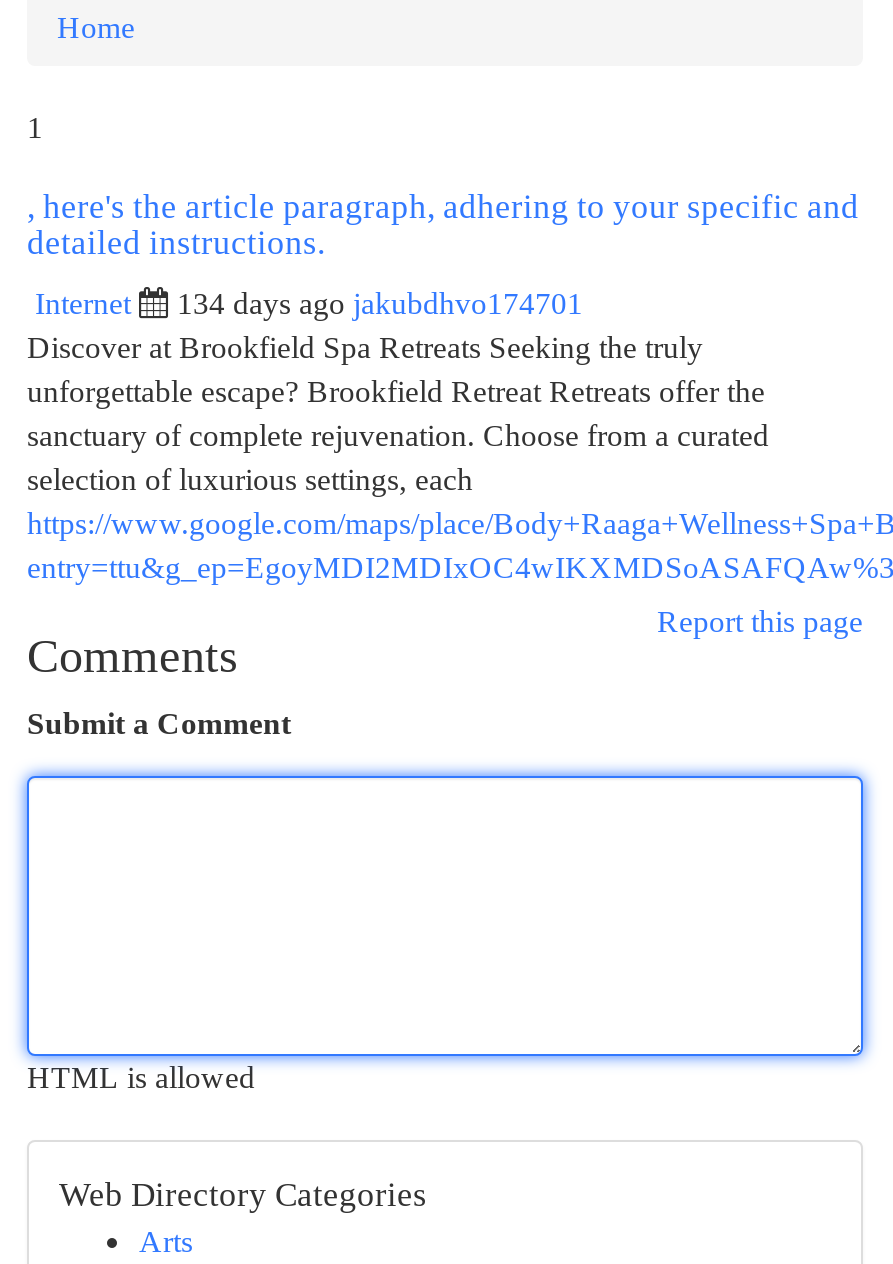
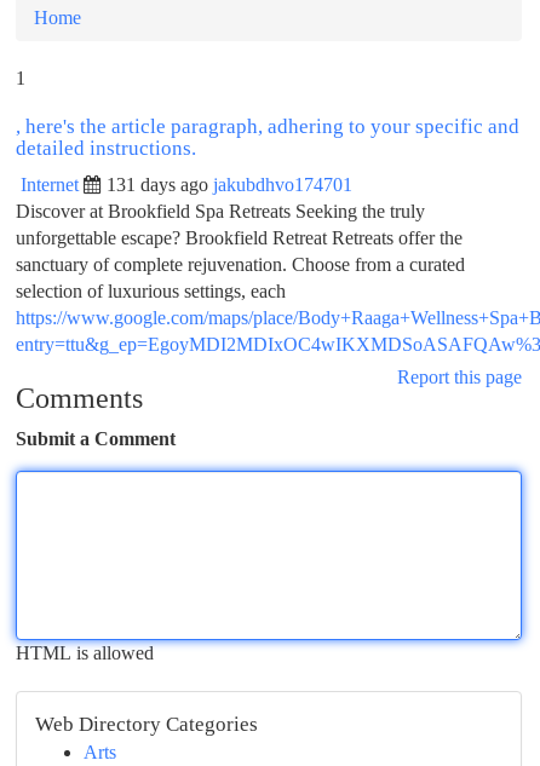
- 134 days ago jakubdhvo174701
+ 131 days ago jakubdhvo174701
